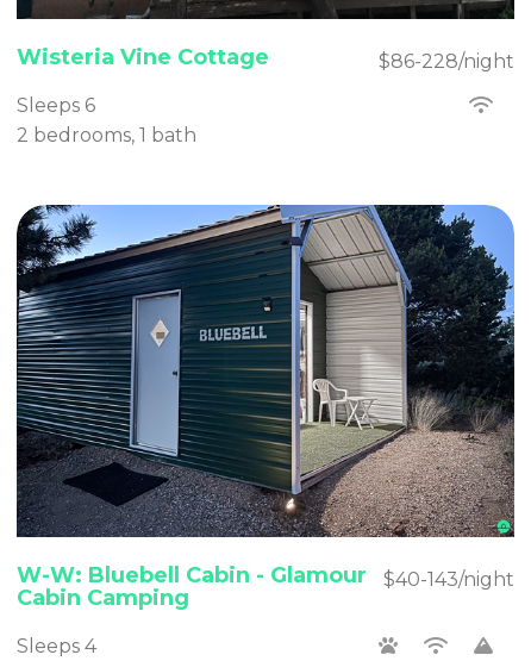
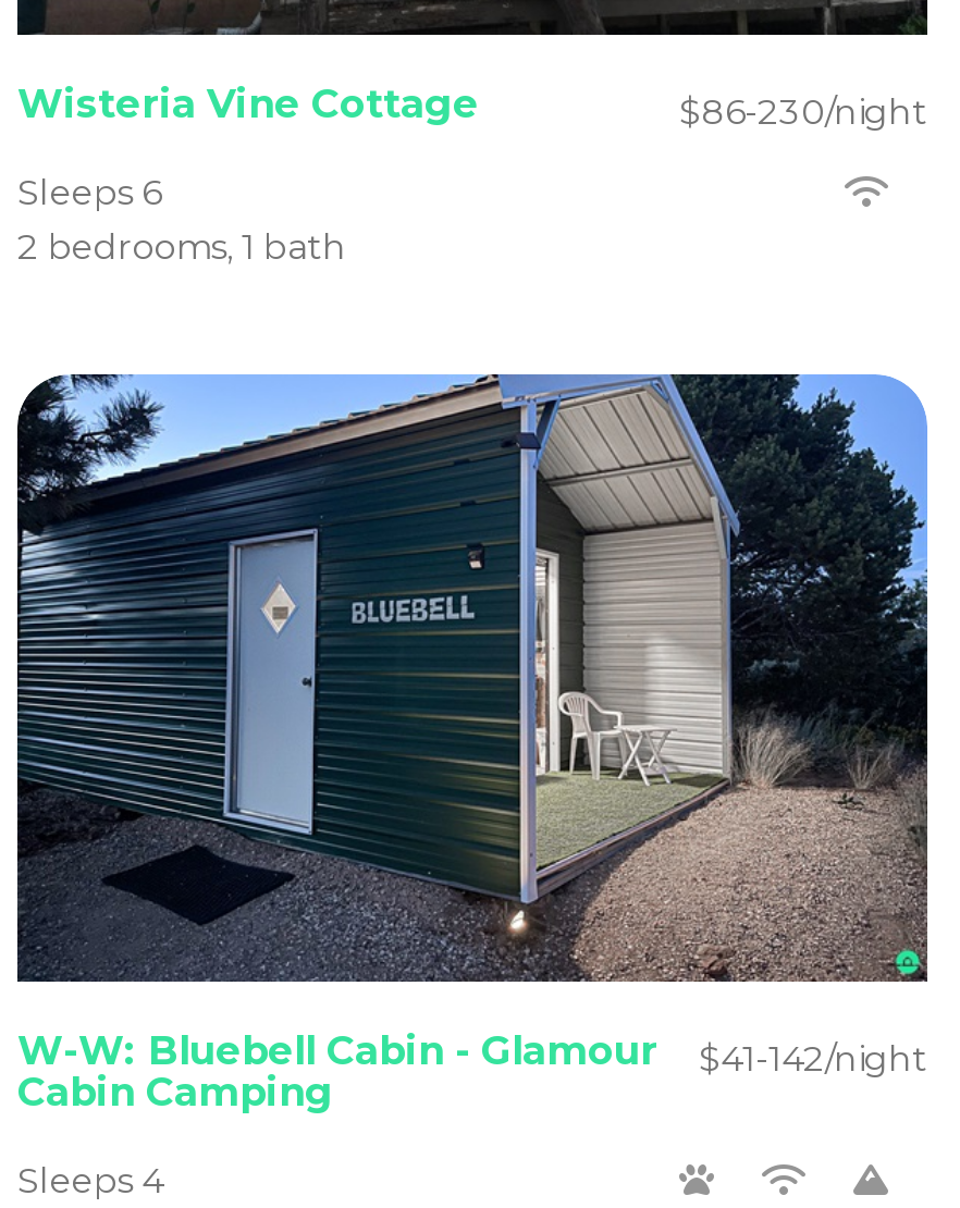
- $86-228/night
+ $86-230/night

- W-W: Bluebell Cabin - Glamour $40-143/night
+ W-W: Bluebell Cabin - Glamour $41-142/night
